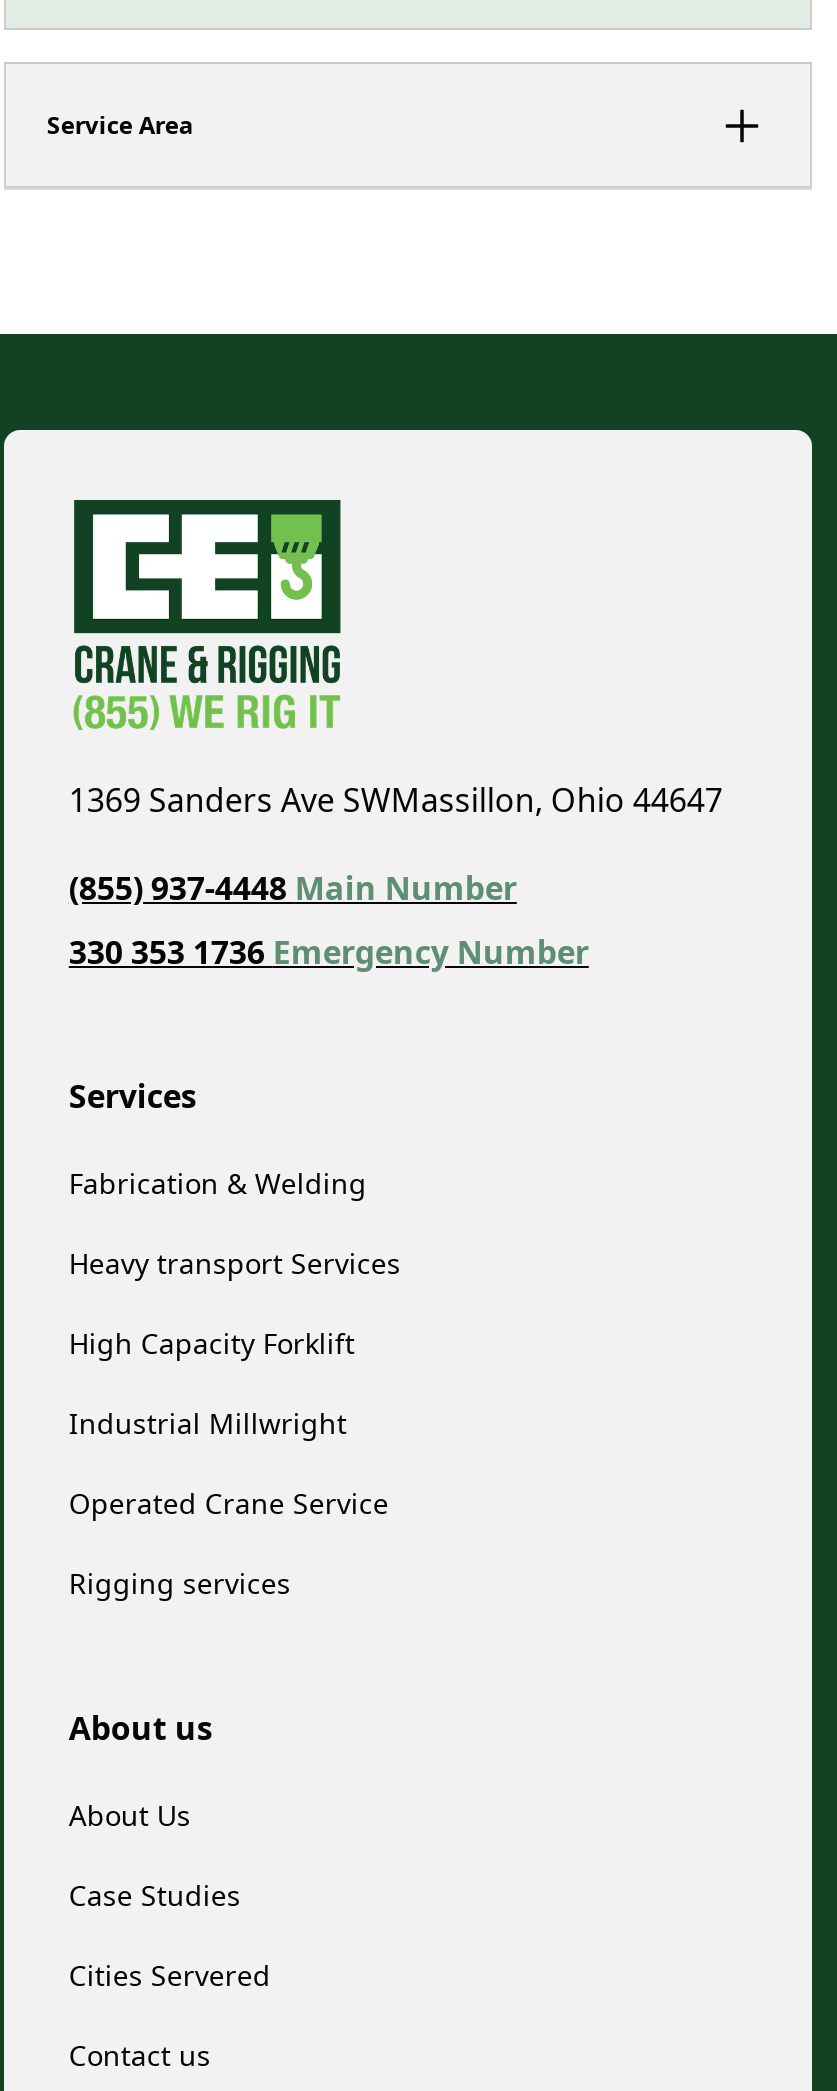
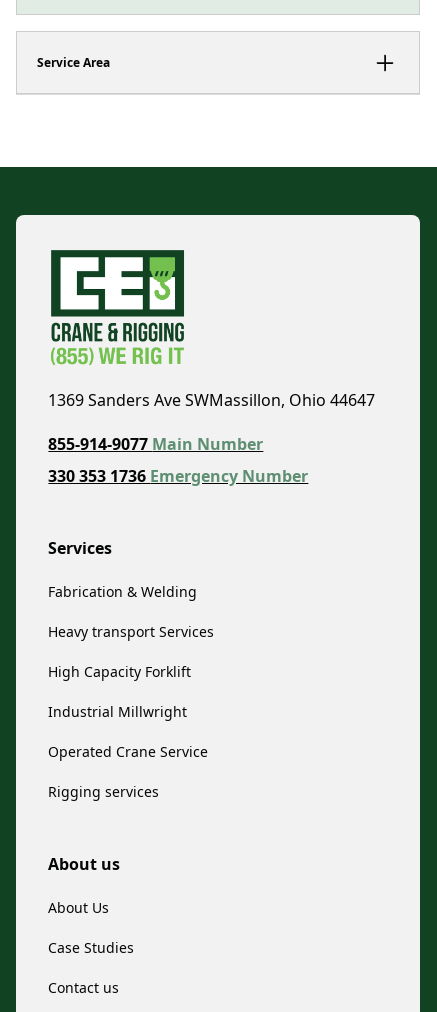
- (855) 937-4448 Main Number
+ 855-914-9077 Main Number

- Cities Servered
